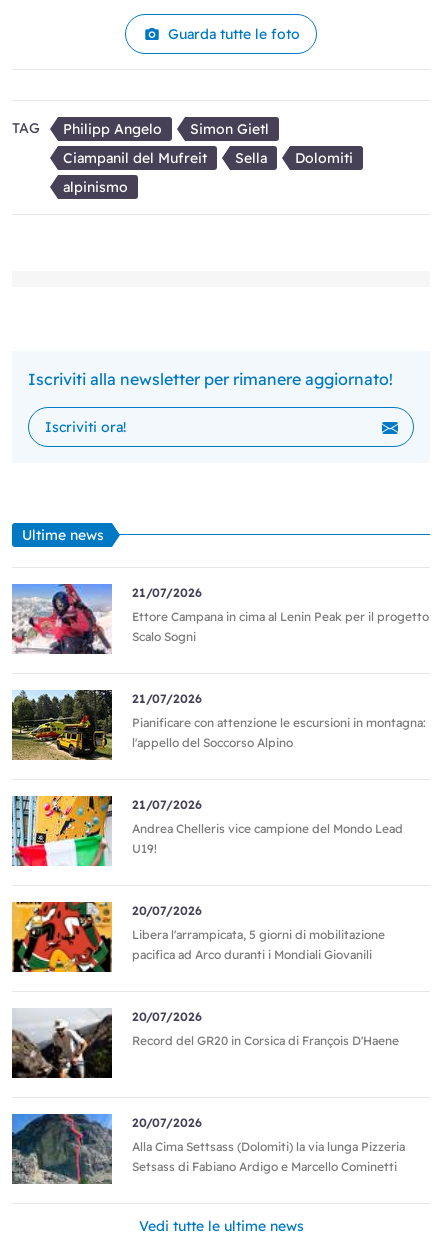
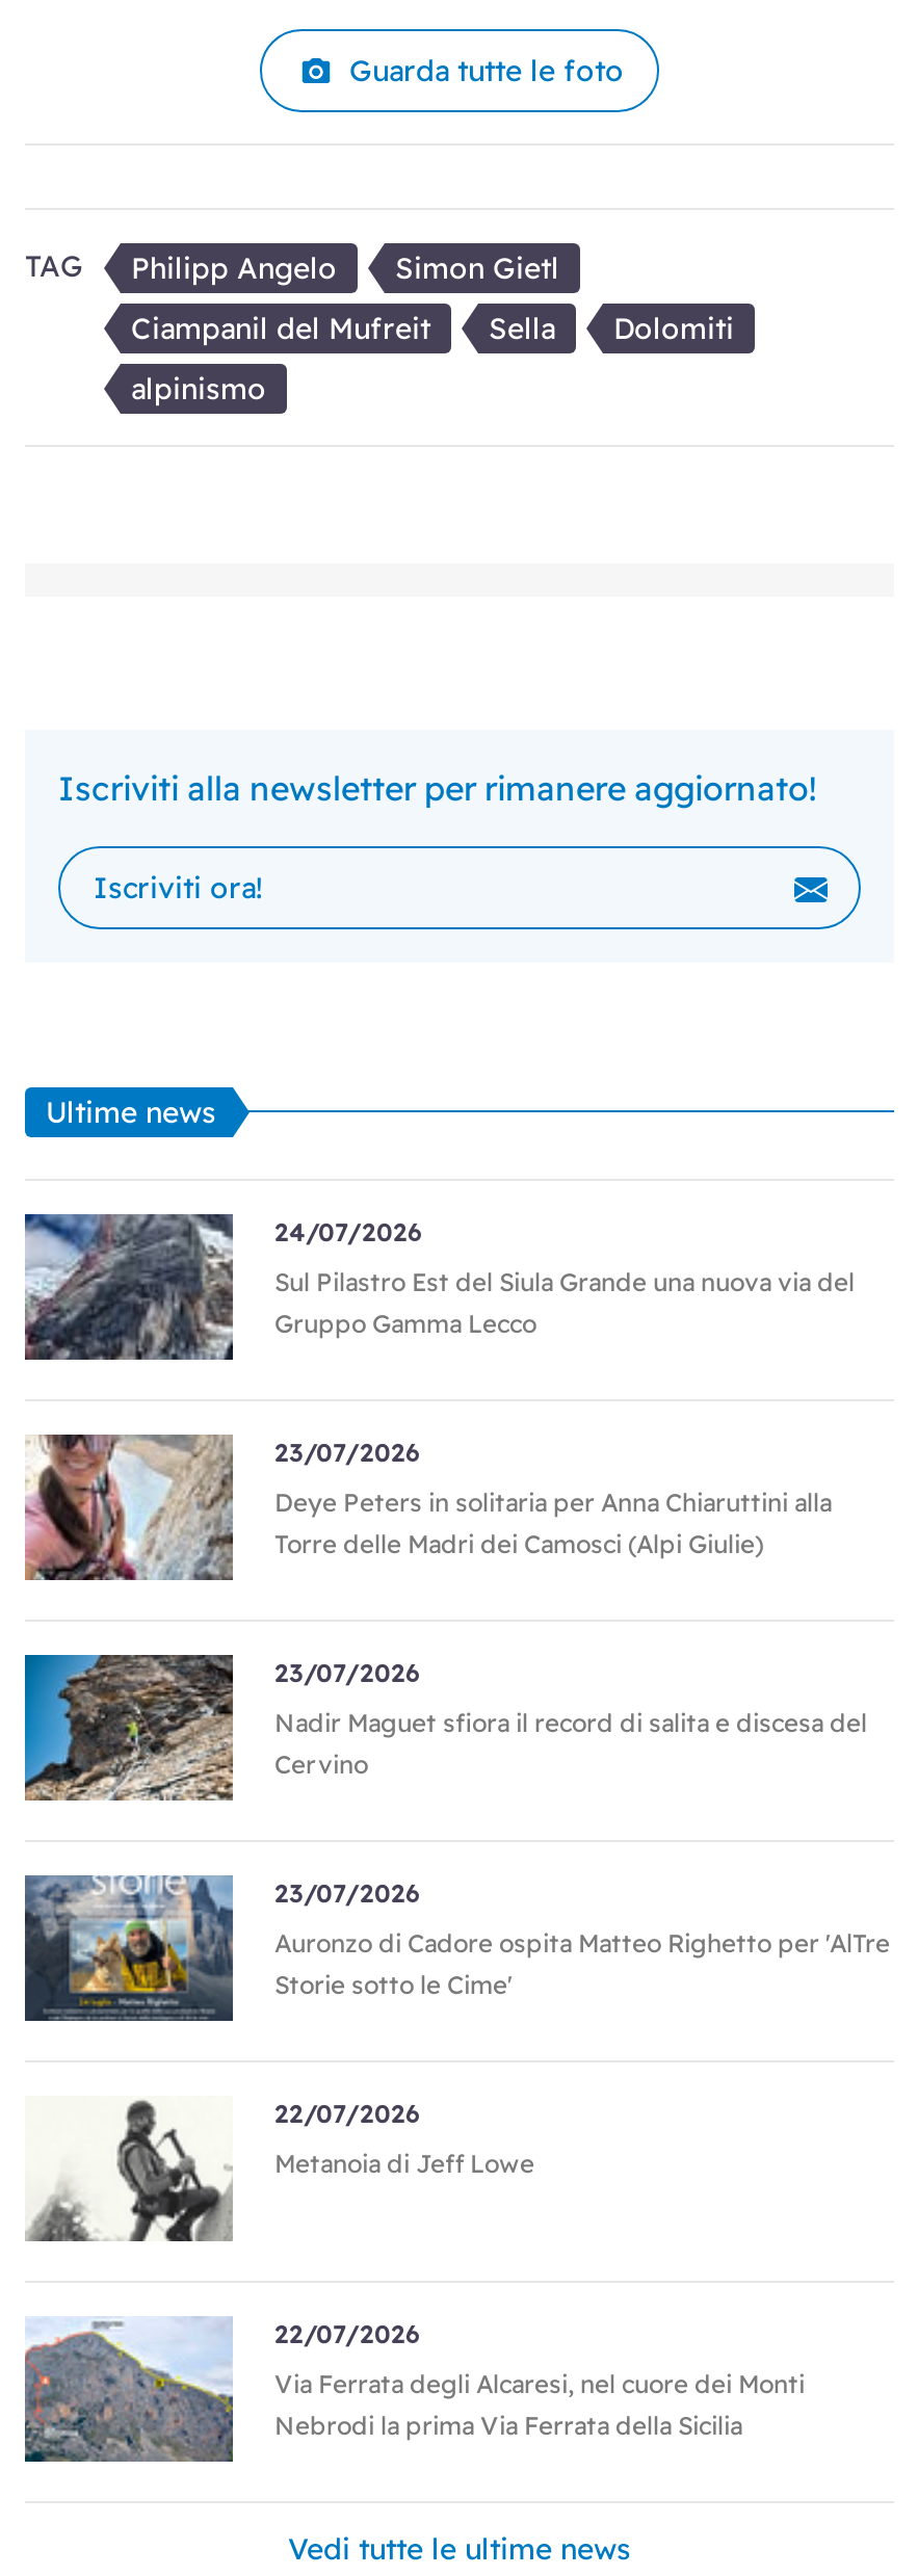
- [image]
- 21/07/2026
+ [image]
+ 24/07/2026

- Ettore Campana in cima al Lenin Peak per il progetto
- Scalo Sogni
+ Sul Pilastro Est del Siula Grande una nuova via del
+ Gruppo Gamma Lecco

- [image]
- 21/07/2026
+ [image]
+ 23/07/2026

- Pianificare con attenzione le escursioni in montagna:
- l'appello del Soccorso Alpino
+ Deye Peters in solitaria per Anna Chiaruttini alla
+ Torre delle Madri dei Camosci (Alpi Giulie)

- [image]
- 21/07/2026
+ [image]
+ 23/07/2026

- Andrea Chelleris vice campione del Mondo Lead
- U19!
+ Nadir Maguet sfiora il record di salita e discesa del
+ Cervino

- [image]
- 20/07/2026
+ [image]
+ 23/07/2026

- Libera l'arrampicata, 5 giorni di mobilitazione
- pacifica ad Arco duranti i Mondiali Giovanili
+ Auronzo di Cadore ospita Matteo Righetto per 'AlTre
+ Storie sotto le Cime'

- [image]
- 20/07/2026
+ [image]
+ 22/07/2026

- Record del GR20 in Corsica di François D'Haene
+ Metanoia di Jeff Lowe

- [image]
- 20/07/2026
+ [image]
+ 22/07/2026

- Alla Cima Settsass (Dolomiti) la via lunga Pizzeria
- Setsass di Fabiano Ardigo e Marcello Cominetti
+ Via Ferrata degli Alcaresi, nel cuore dei Monti
+ Nebrodi la prima Via Ferrata della Sicilia
